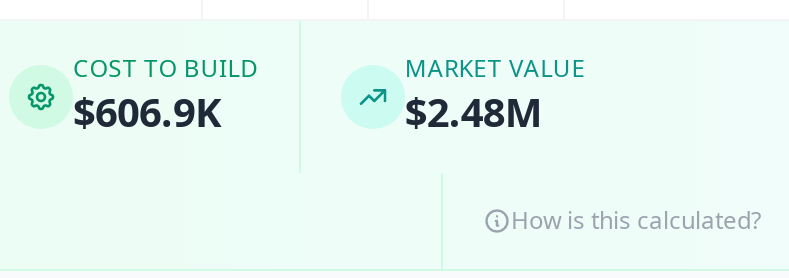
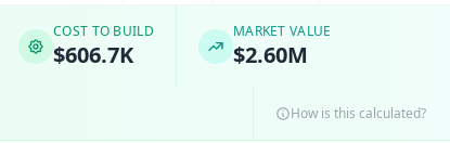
- $606.9K
+ $606.7K

- $2.48M
+ $2.60M
